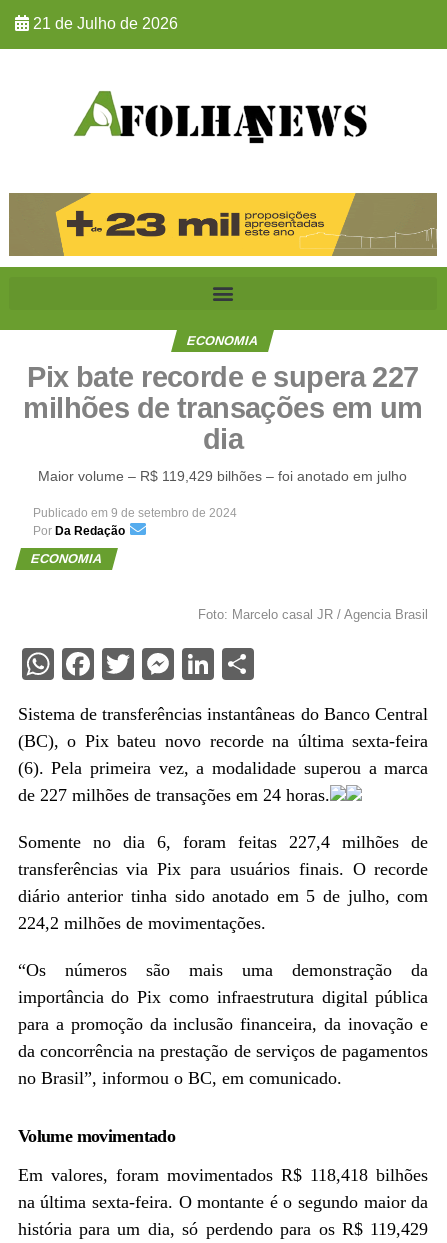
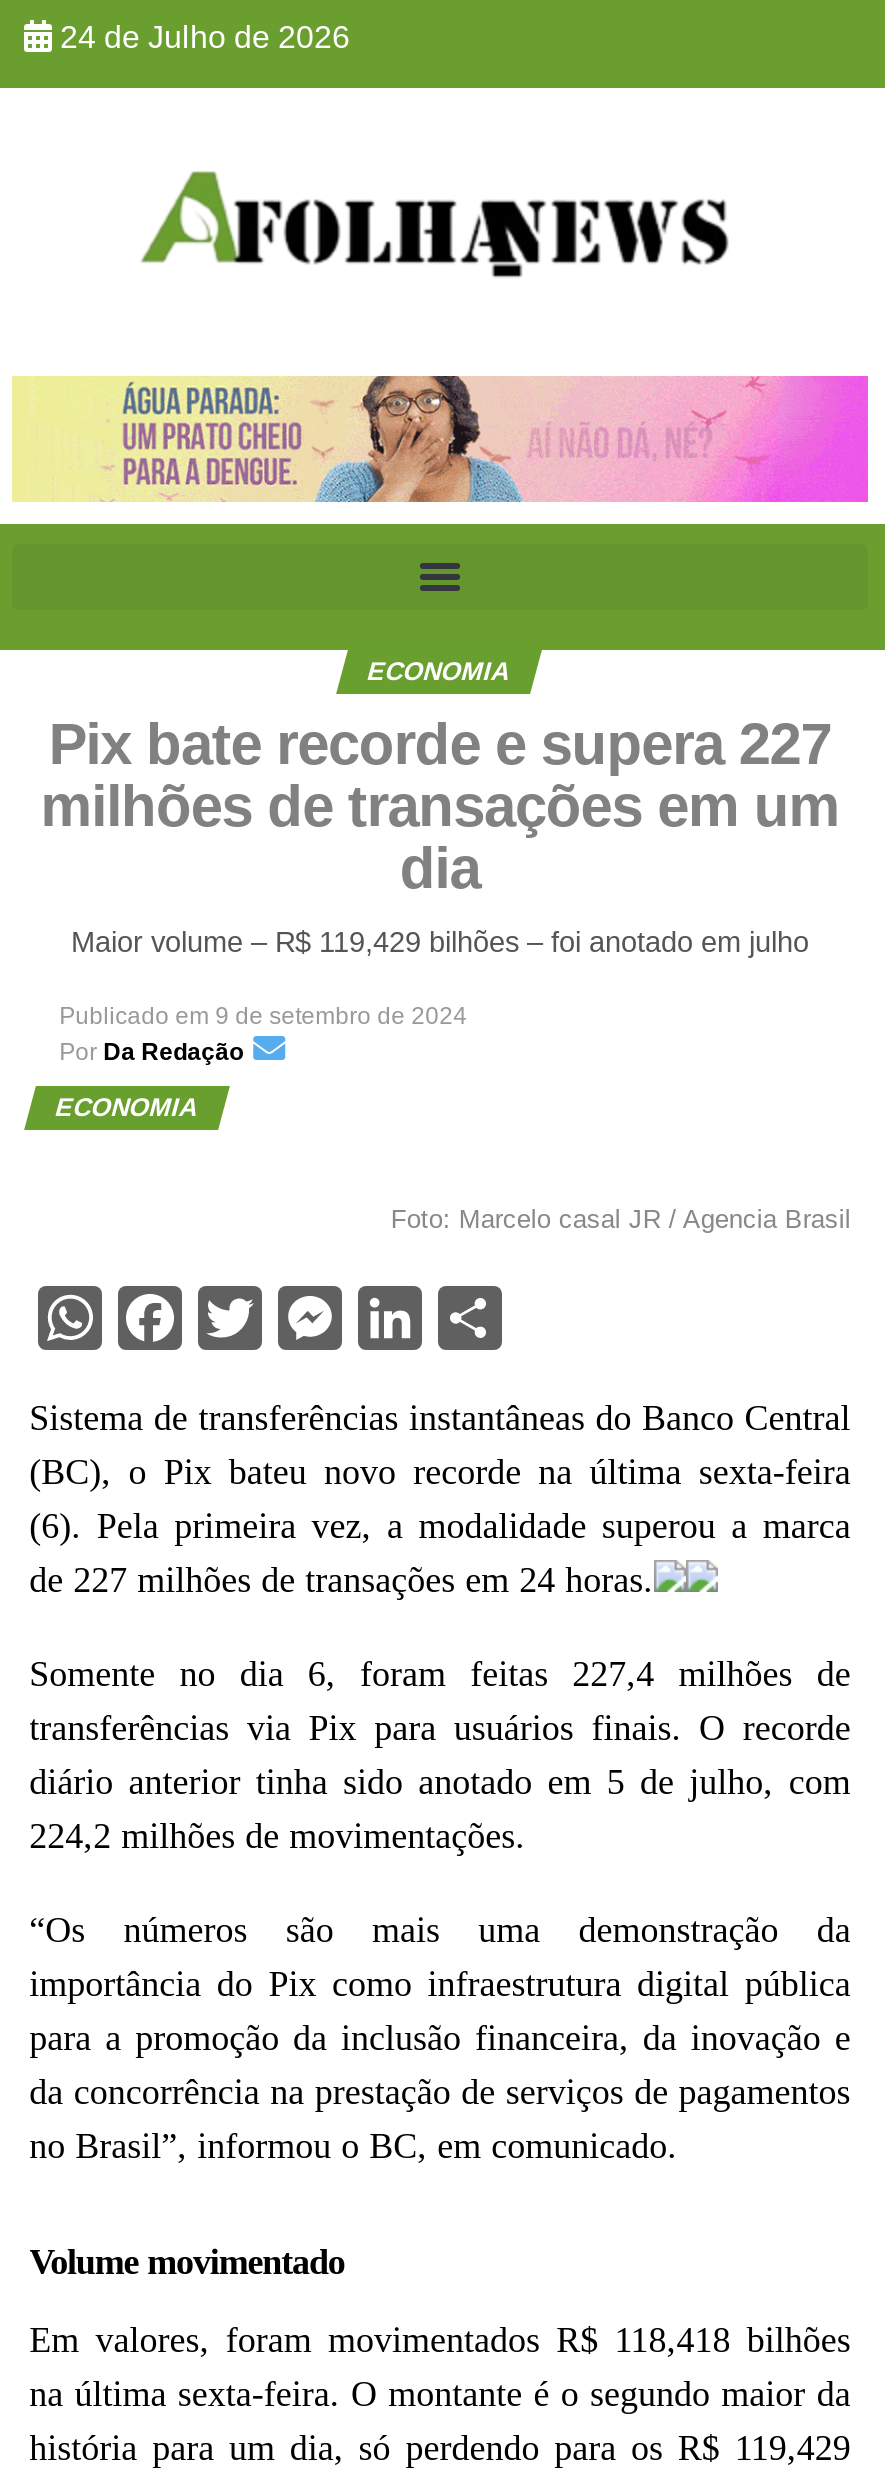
- 21 de Julho de 2026
+ 24 de Julho de 2026

- [image]
+ [image]
